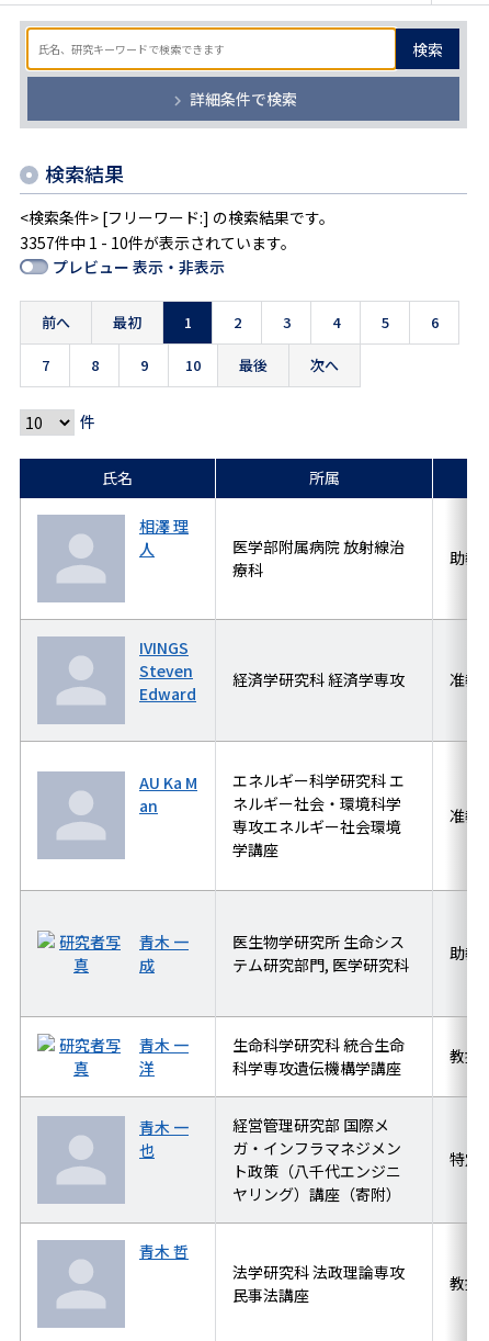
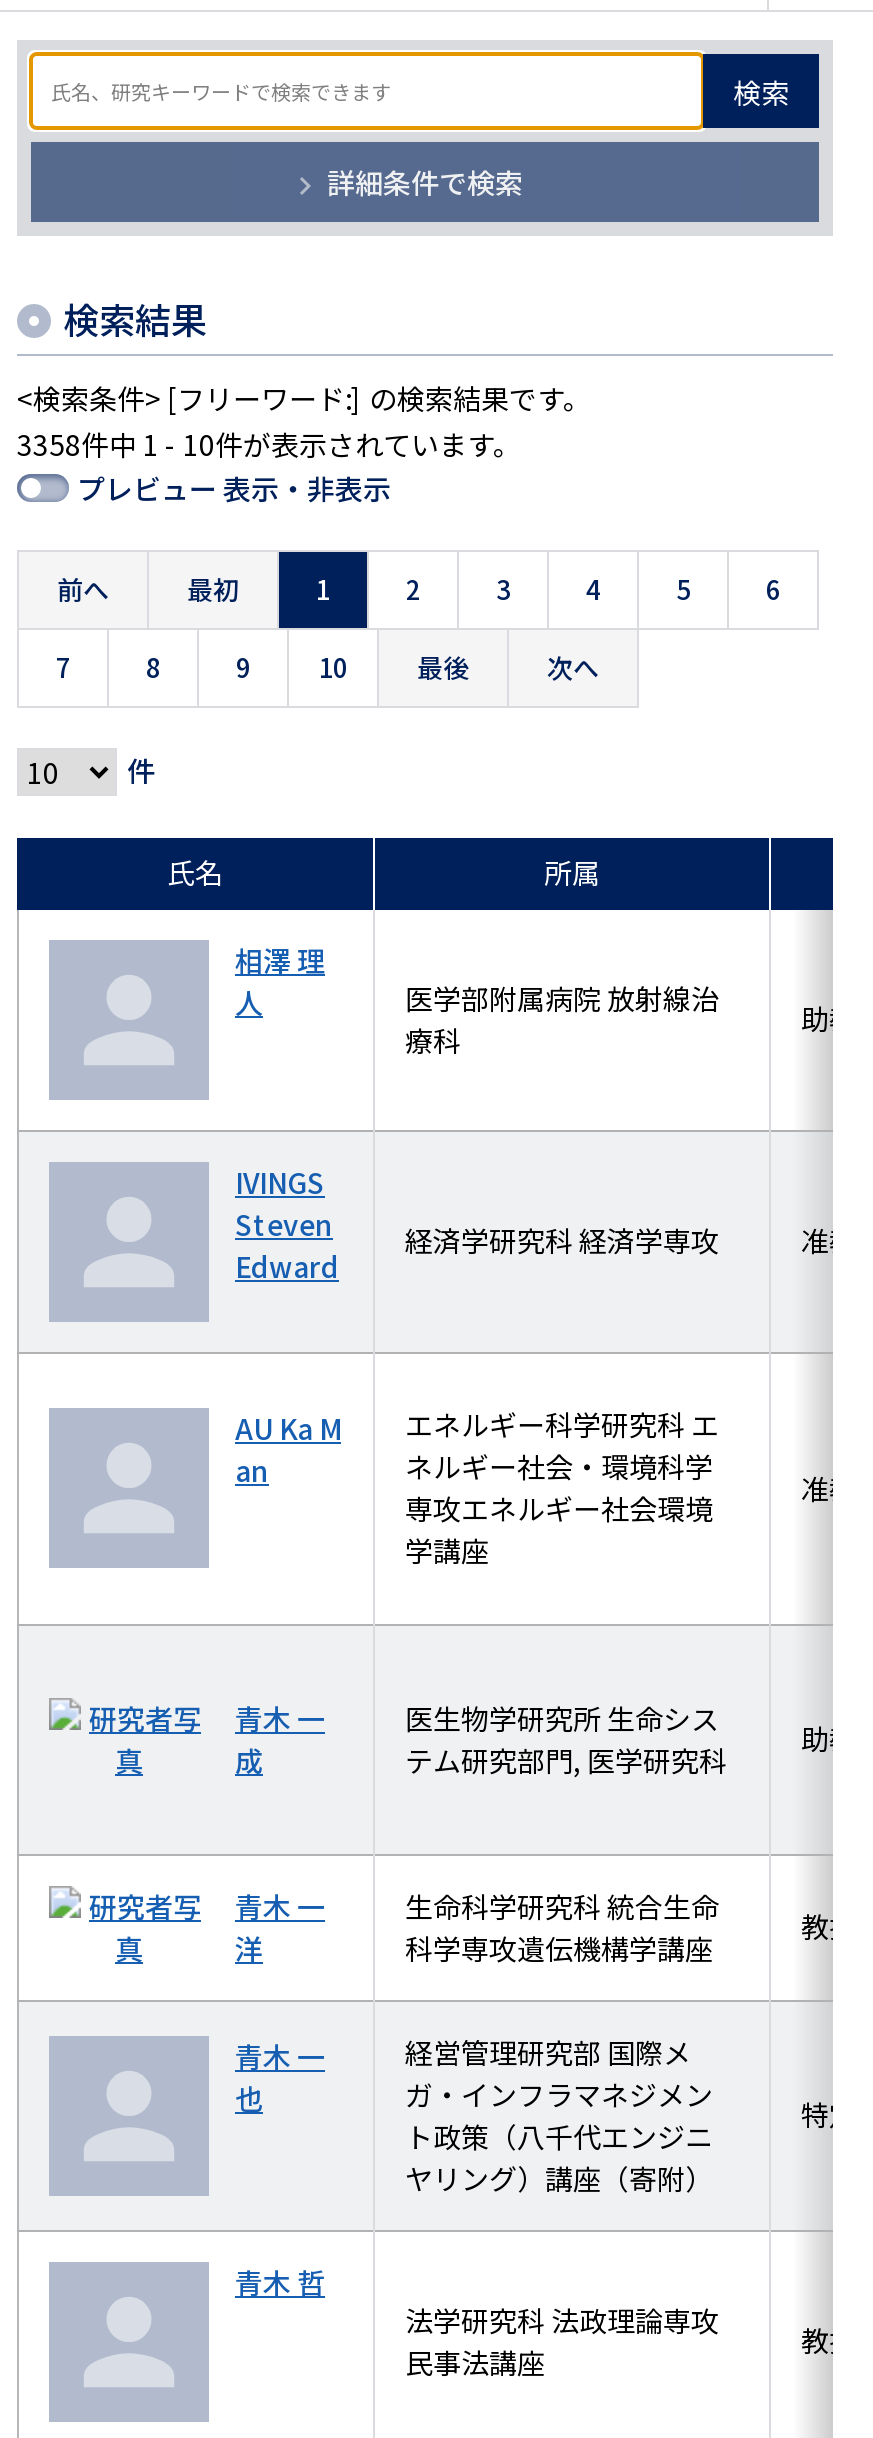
- 3357件中 1 - 10件が表示されています。
+ 3358件中 1 - 10件が表示されています。
